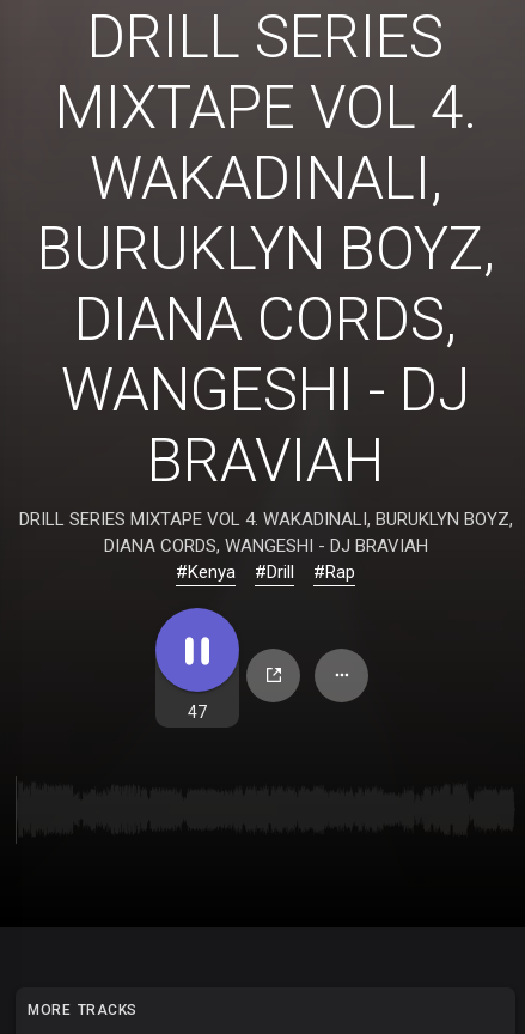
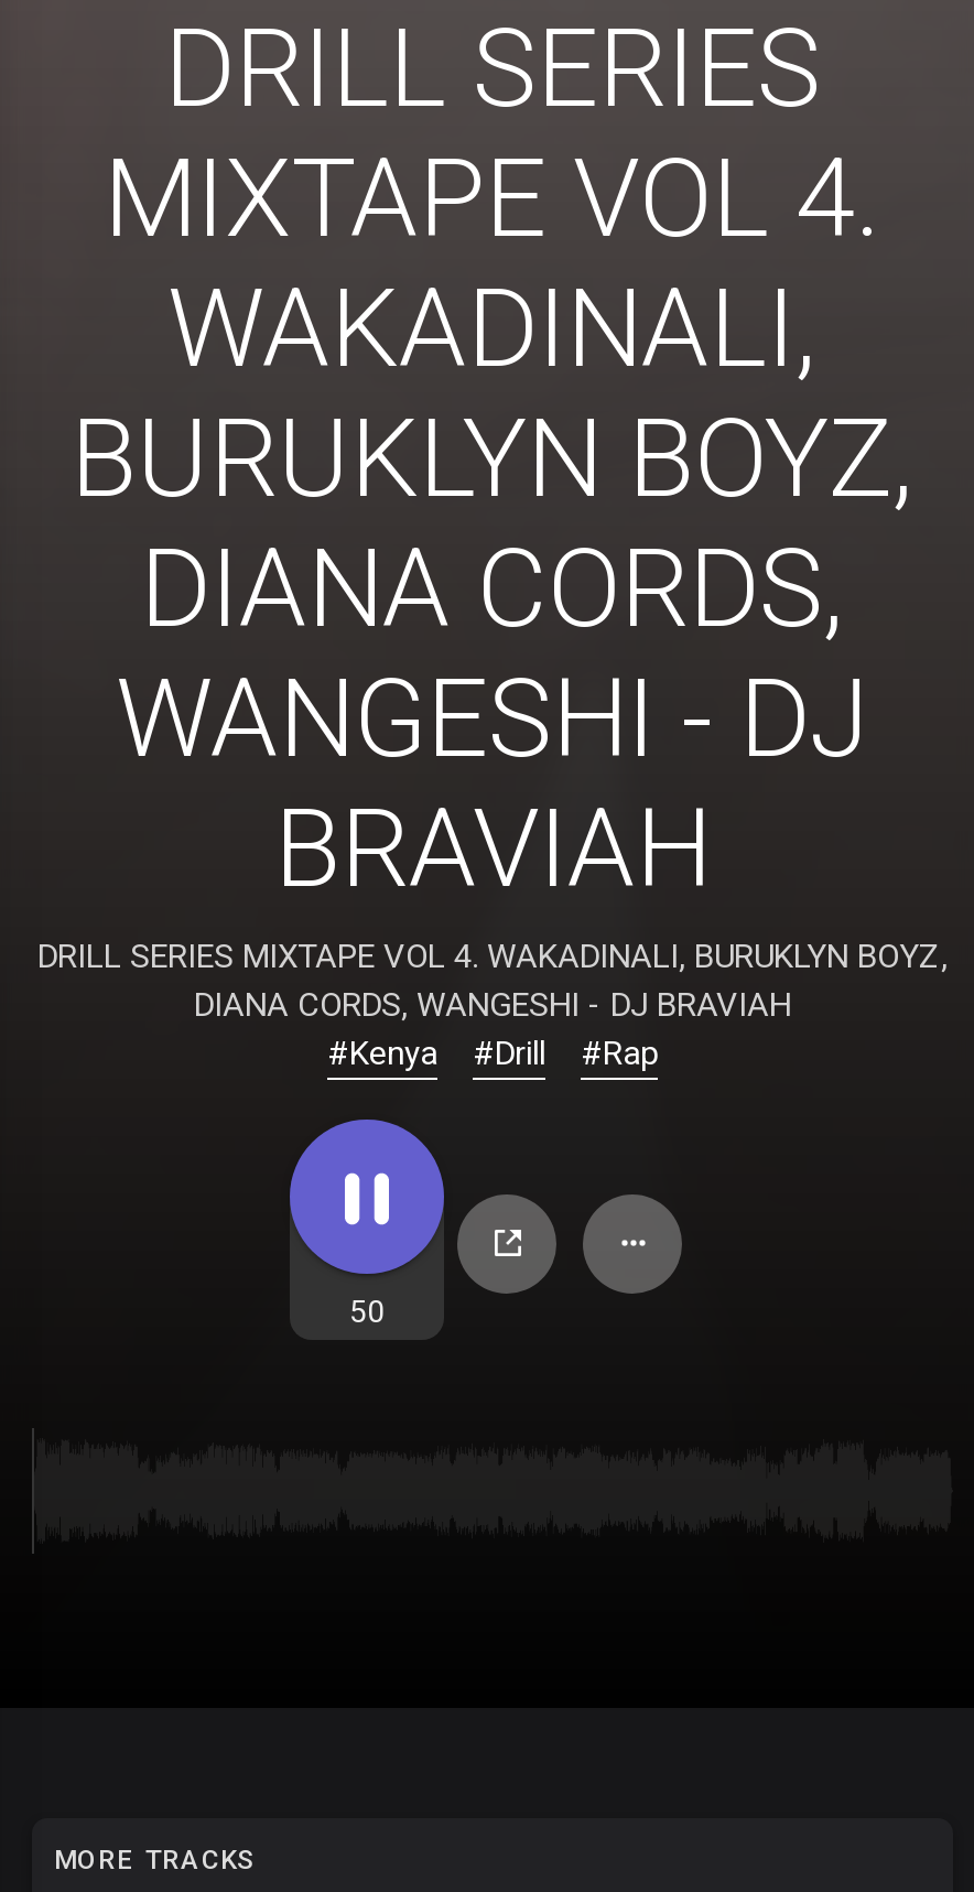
- 47
+ 50
